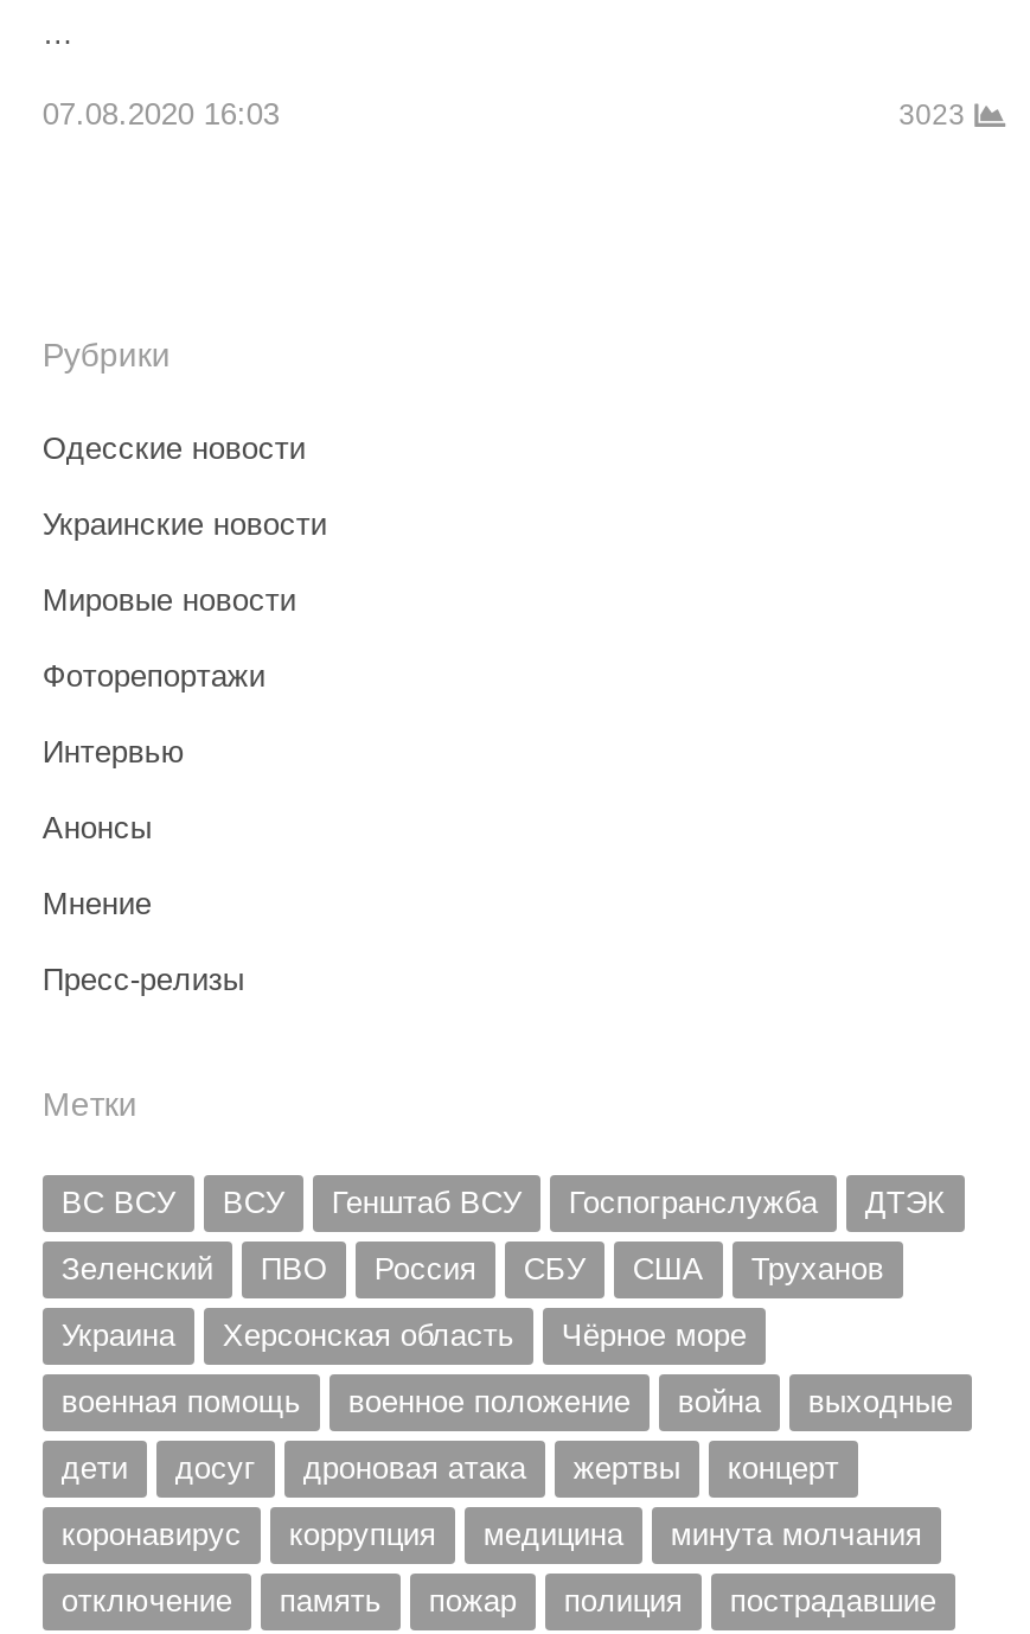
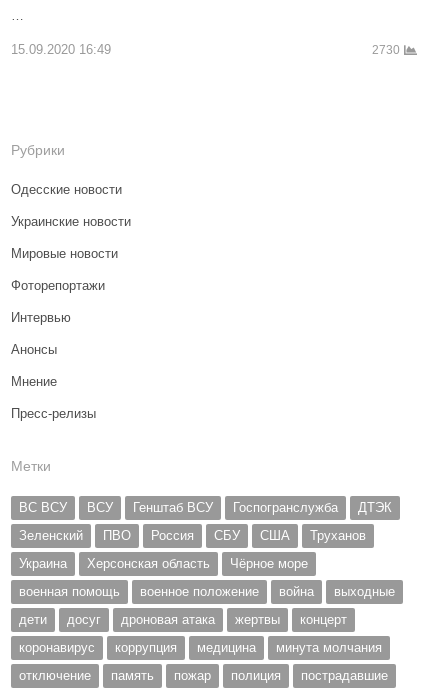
- 07.08.2020 16:03
+ 15.09.2020 16:49

- 3023
+ 2730
